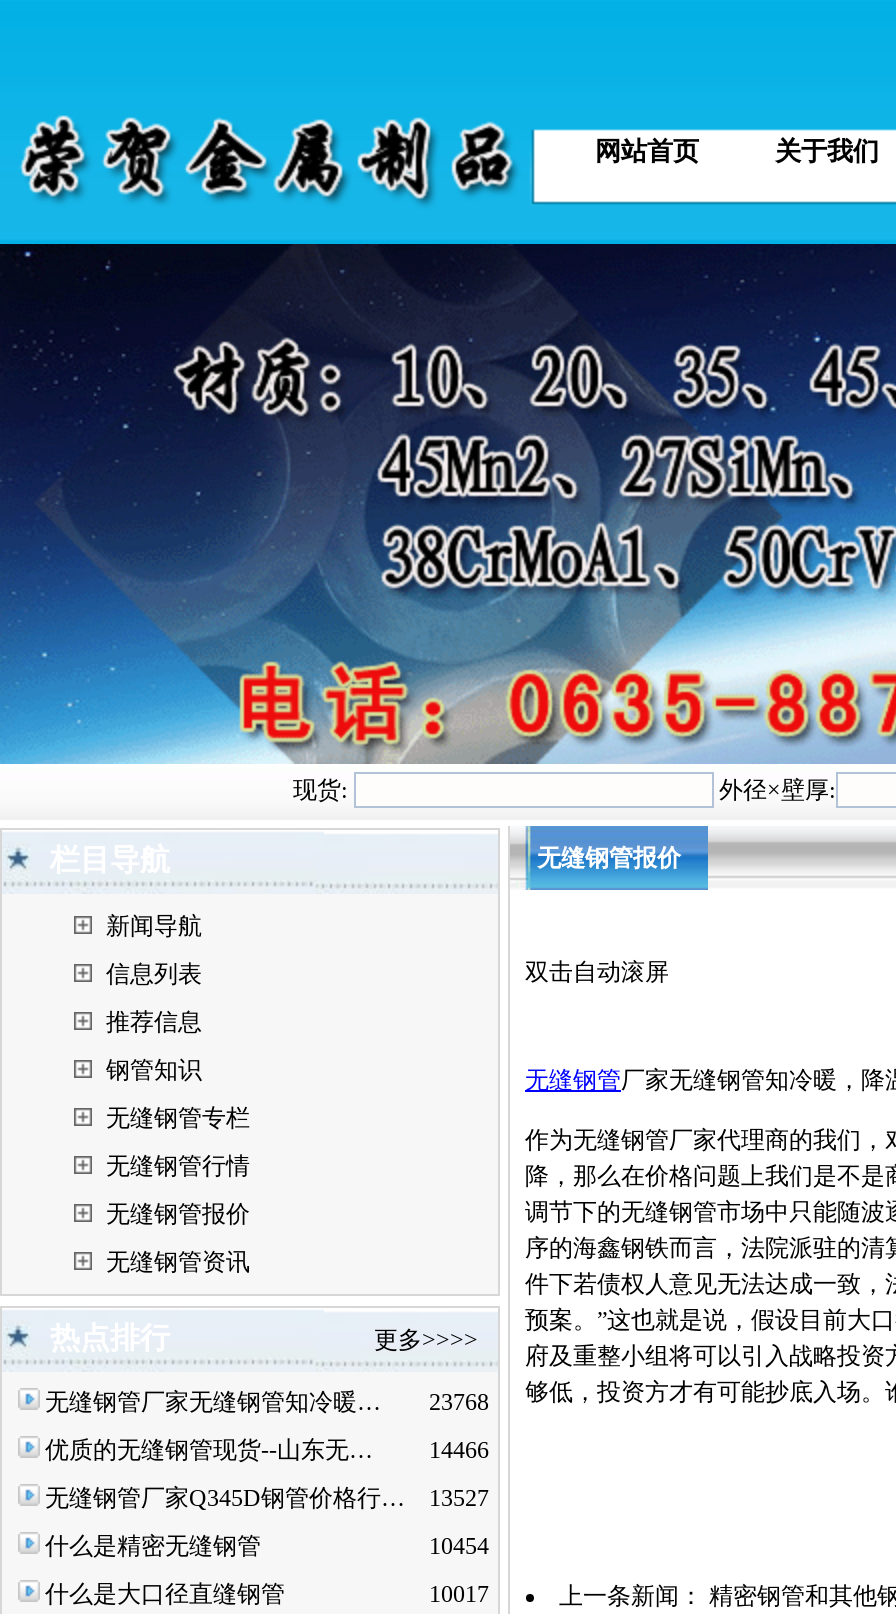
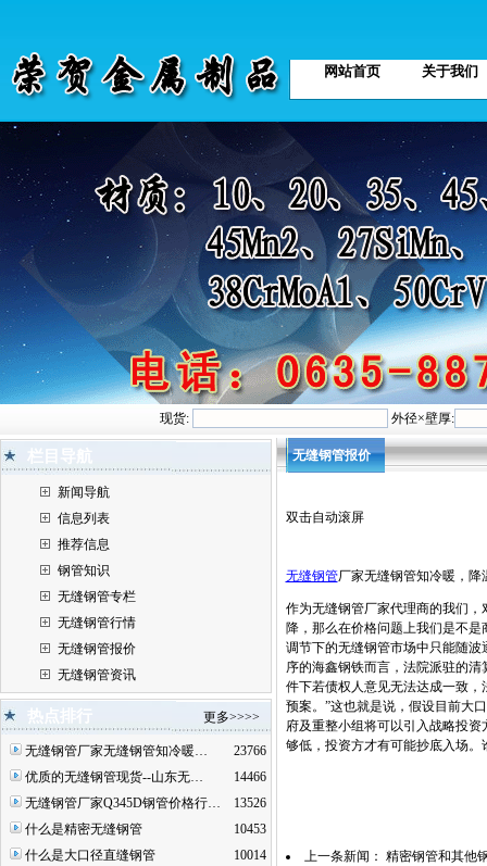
- 23768
+ 23766

- 无缝钢管厂家Q345D钢管价格行… 13527
+ 无缝钢管厂家Q345D钢管价格行… 13526

- 10454
+ 10453

- 10017
+ 10014
